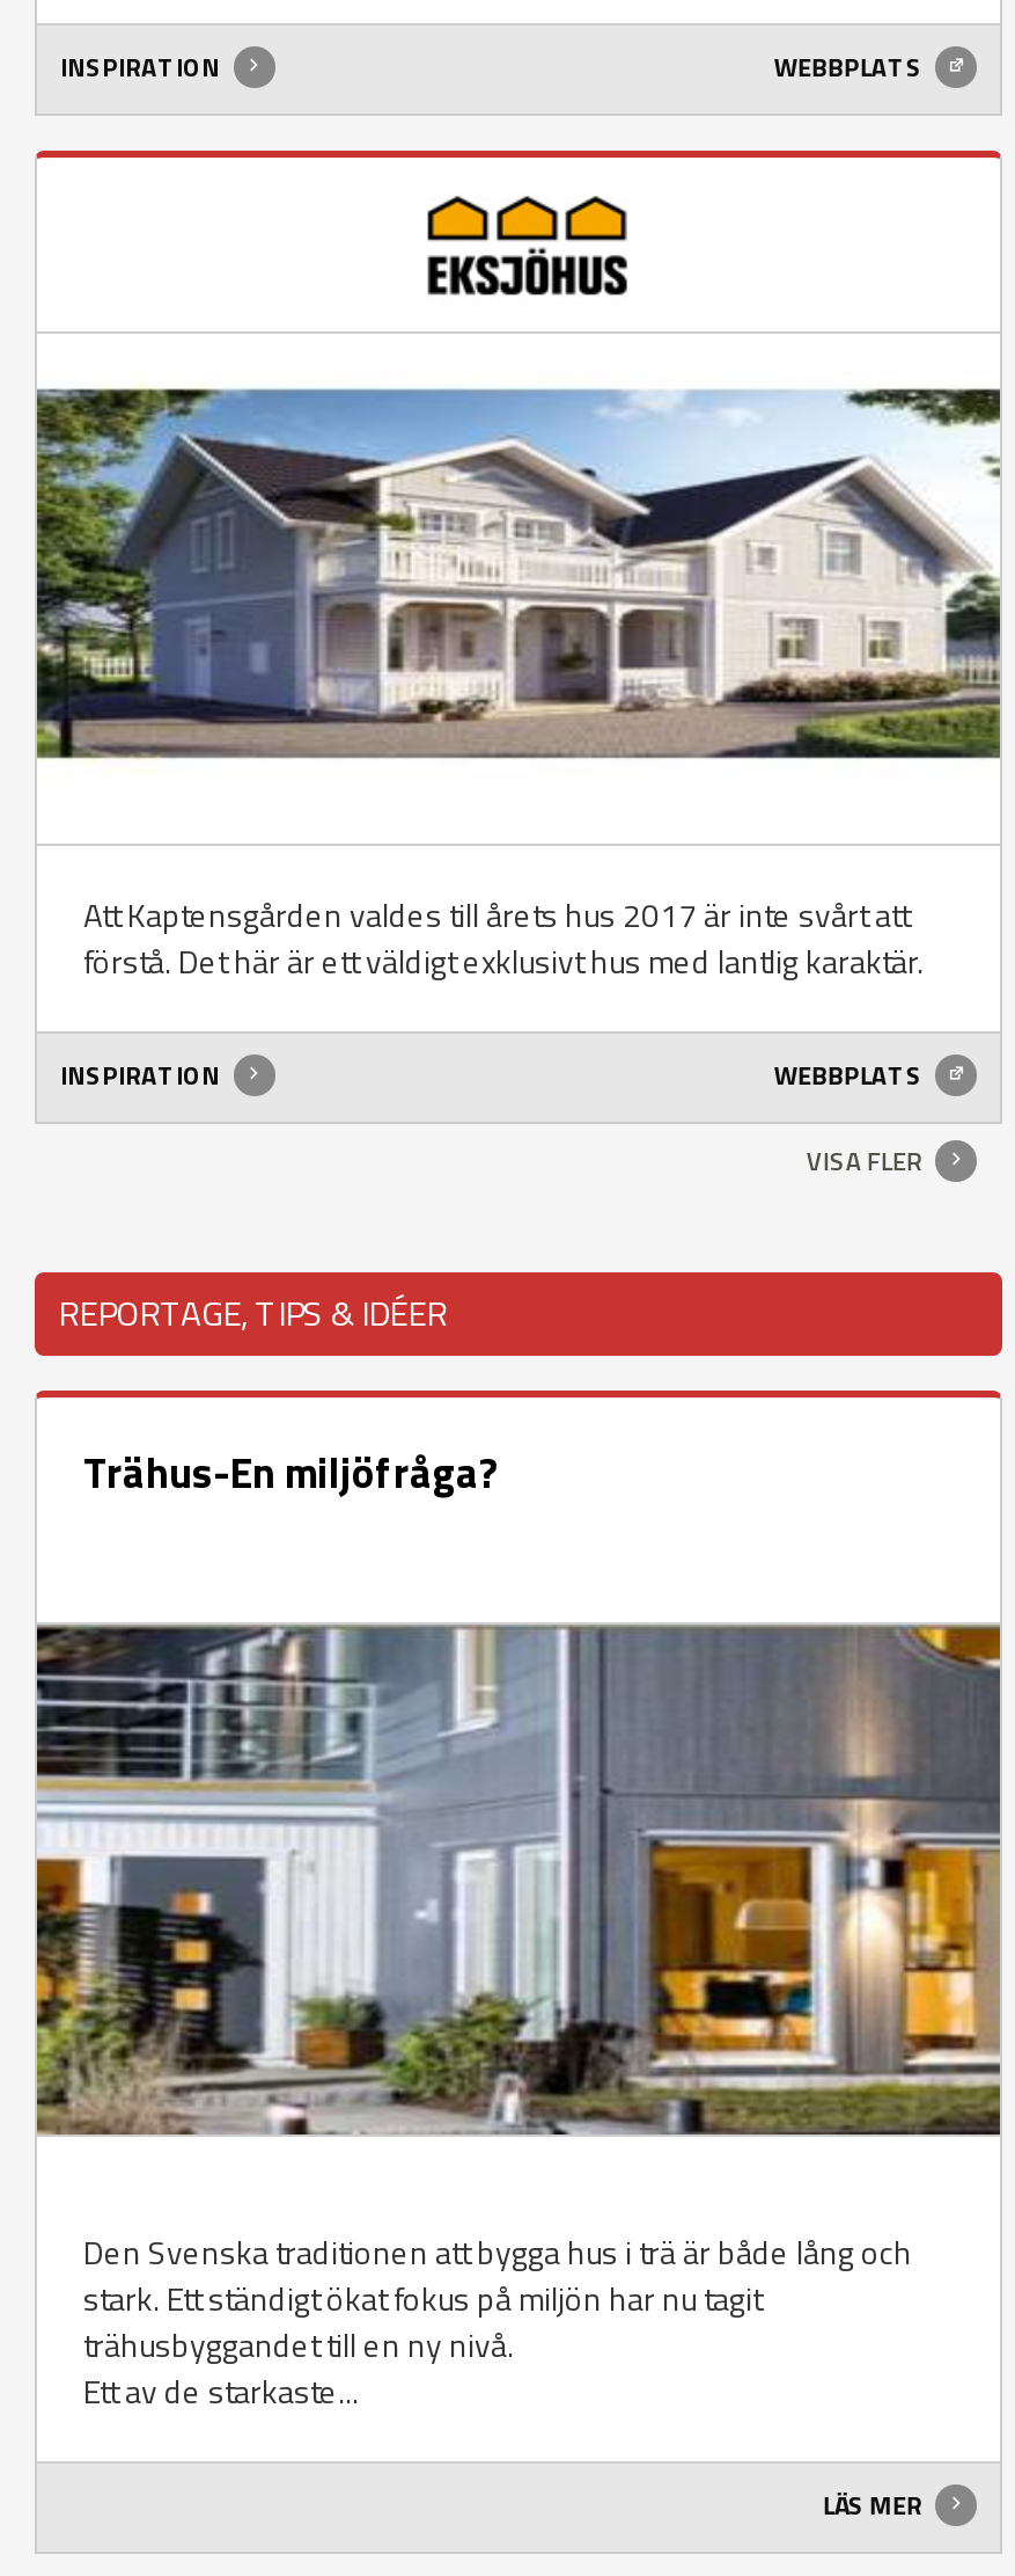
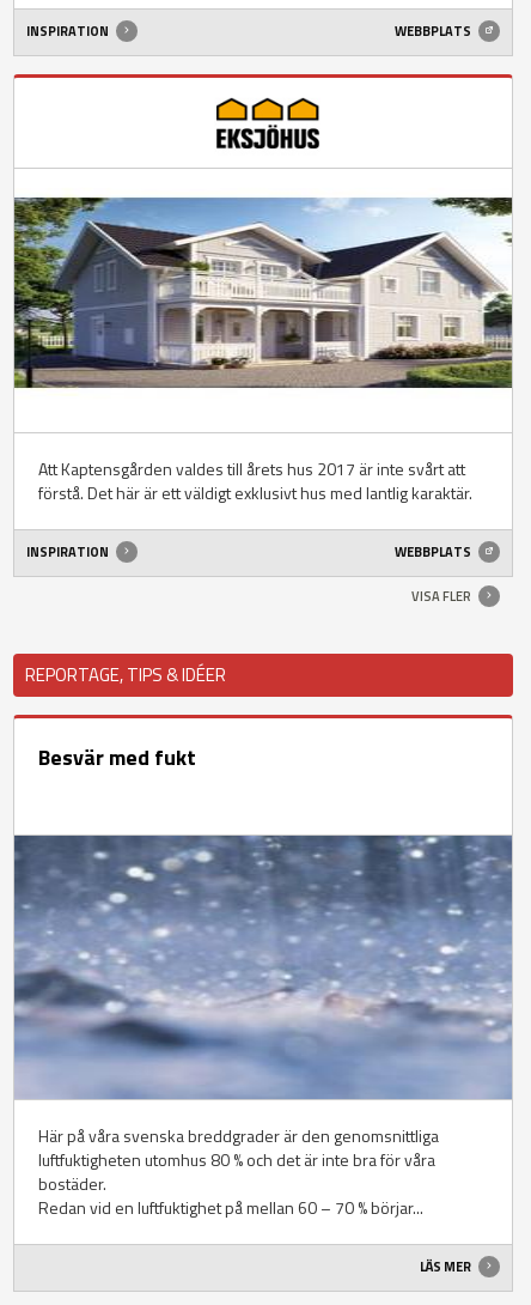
- Trähus-En miljöfråga?
+ Besvär med fukt

- [image]
- Den Svenska traditionen att bygga hus i trä är både lång och
- stark. Ett ständigt ökat fokus på miljön har nu tagit
- trähusbyggandet till en ny nivå.
- Ett av de starkaste...
+ [image]
+ Här på våra svenska breddgrader är den genomsnittliga
+ luftfuktigheten utomhus 80 % och det är inte bra för våra
+ bostäder.
+ Redan vid en luftfuktighet på mellan 60 – 70 % börjar...
